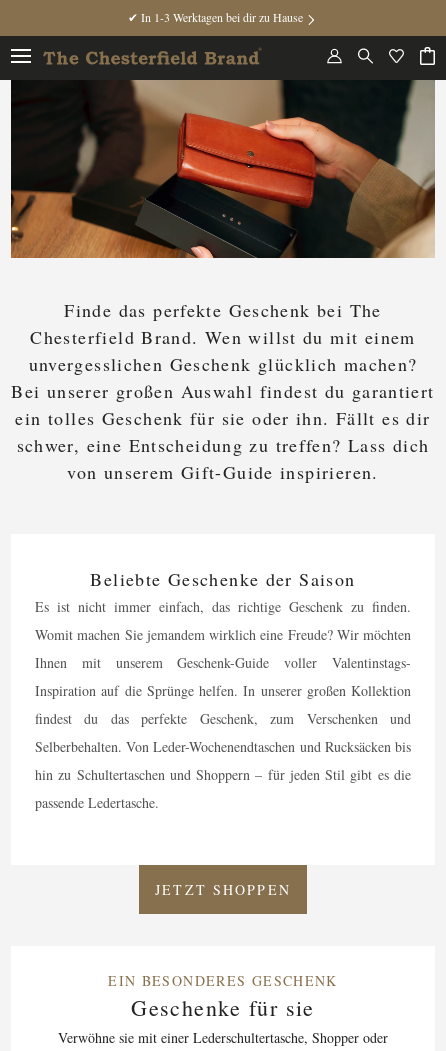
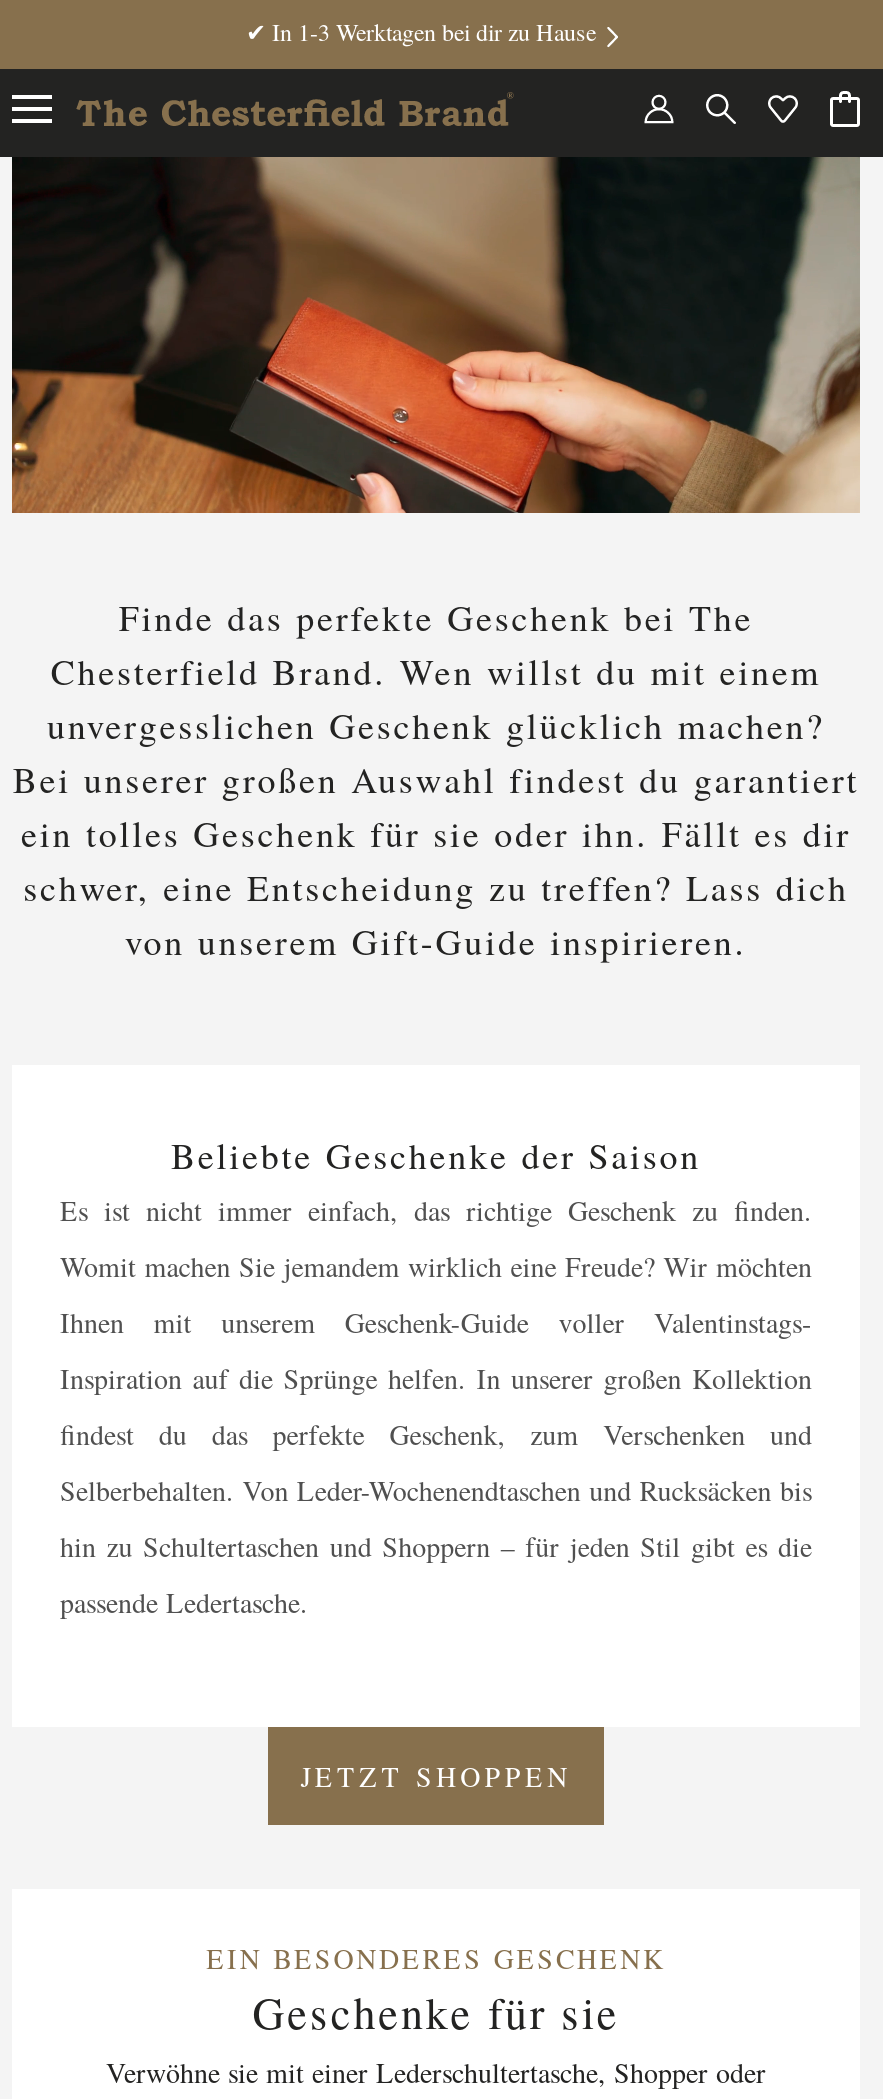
- [image]
+ [image]
